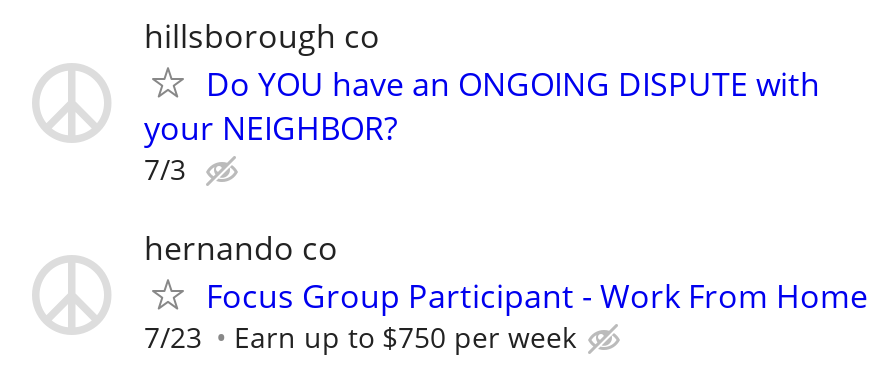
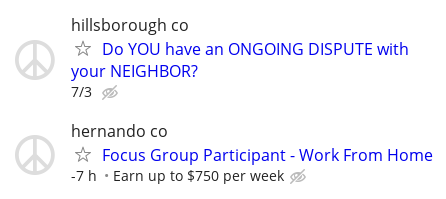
- 7/23 Earn up to $750 per week
+ -7 h Earn up to $750 per week
